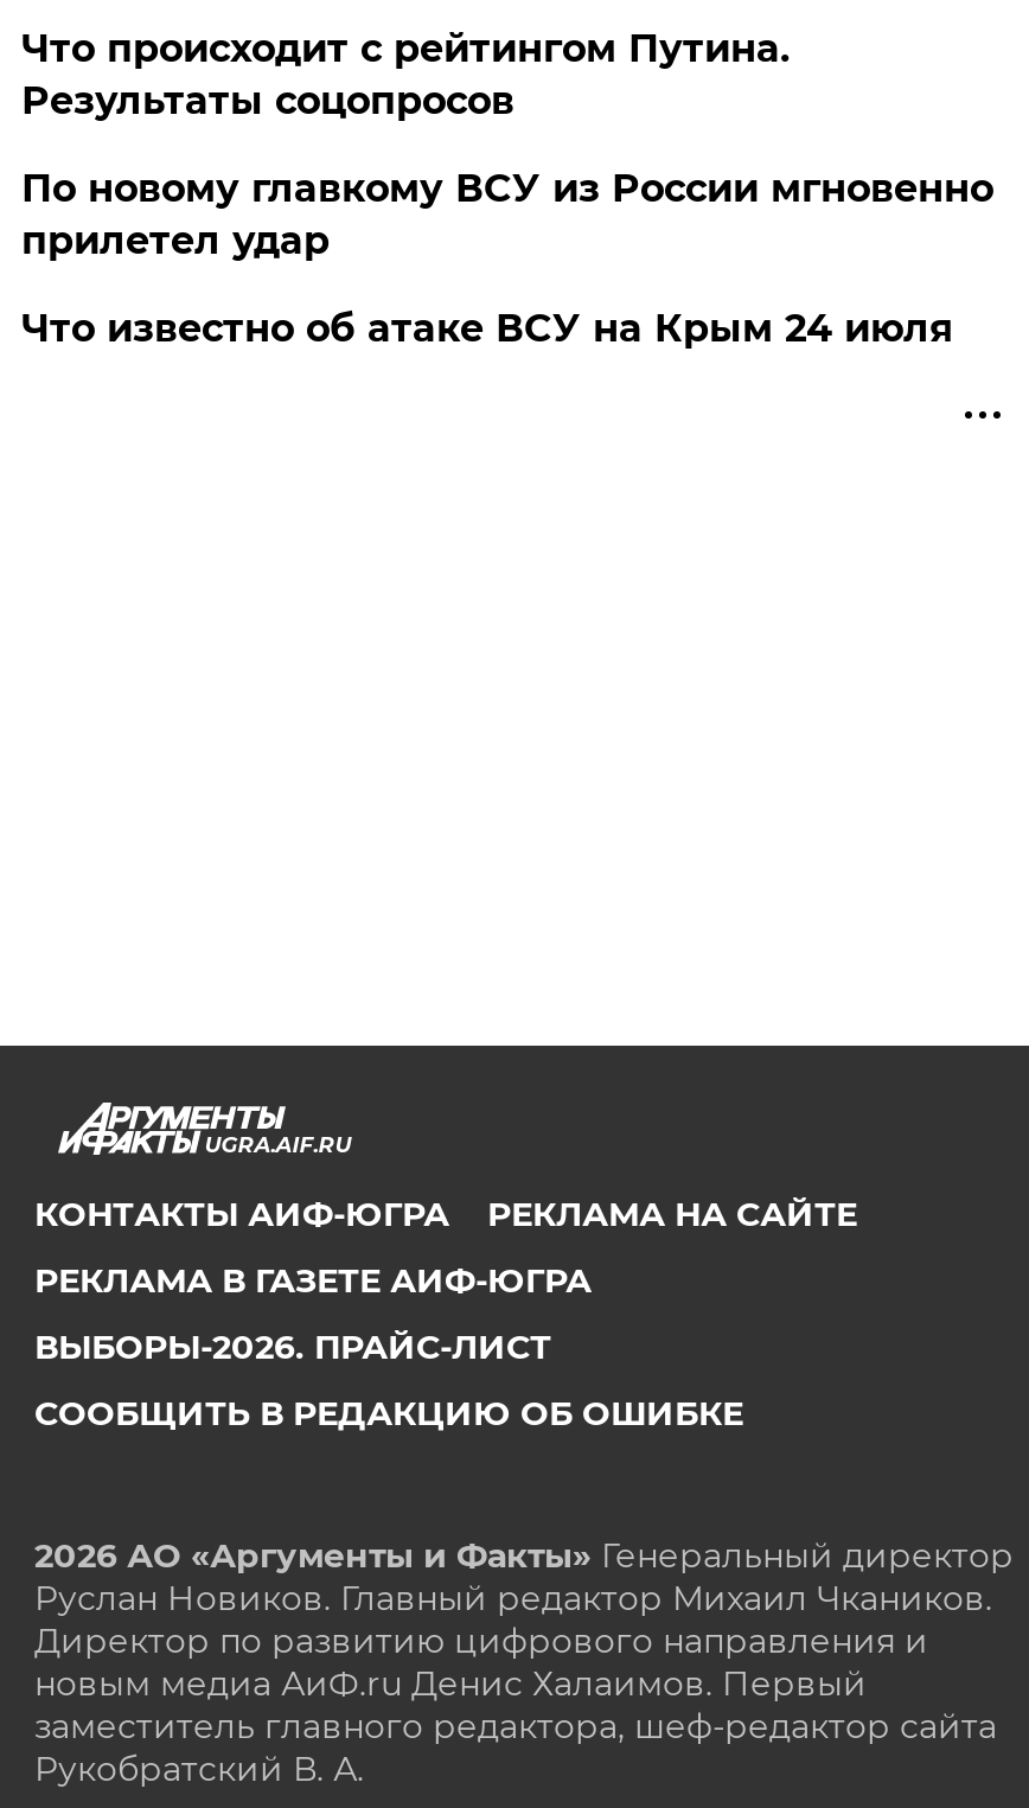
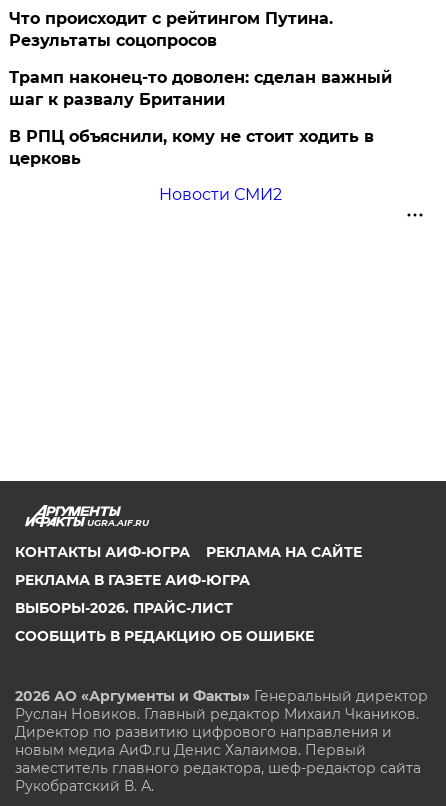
- По новому главкому ВСУ из России мгновенно
- прилетел удар
- Что известно об атаке ВСУ на Крым 24 июля
+ Трамп наконец-то доволен: сделан важный
+ шаг к развалу Британии
+ В РПЦ объяснили, кому не стоит ходить в
+ церковь
+ Новости СМИ2
